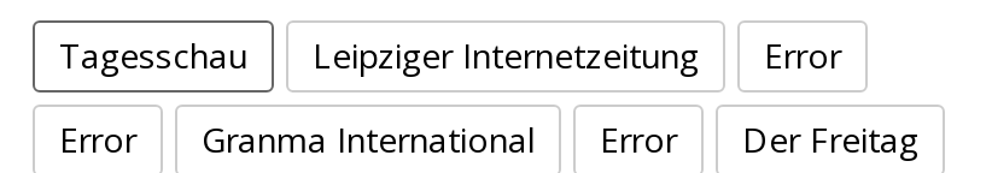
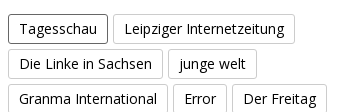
- Error
- Error
+ Die Linke in Sachsen
+ junge welt
